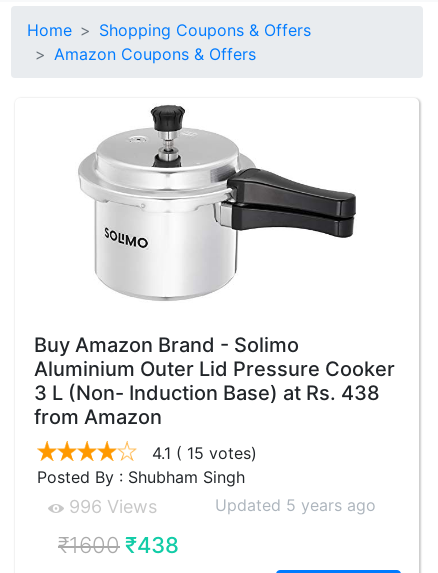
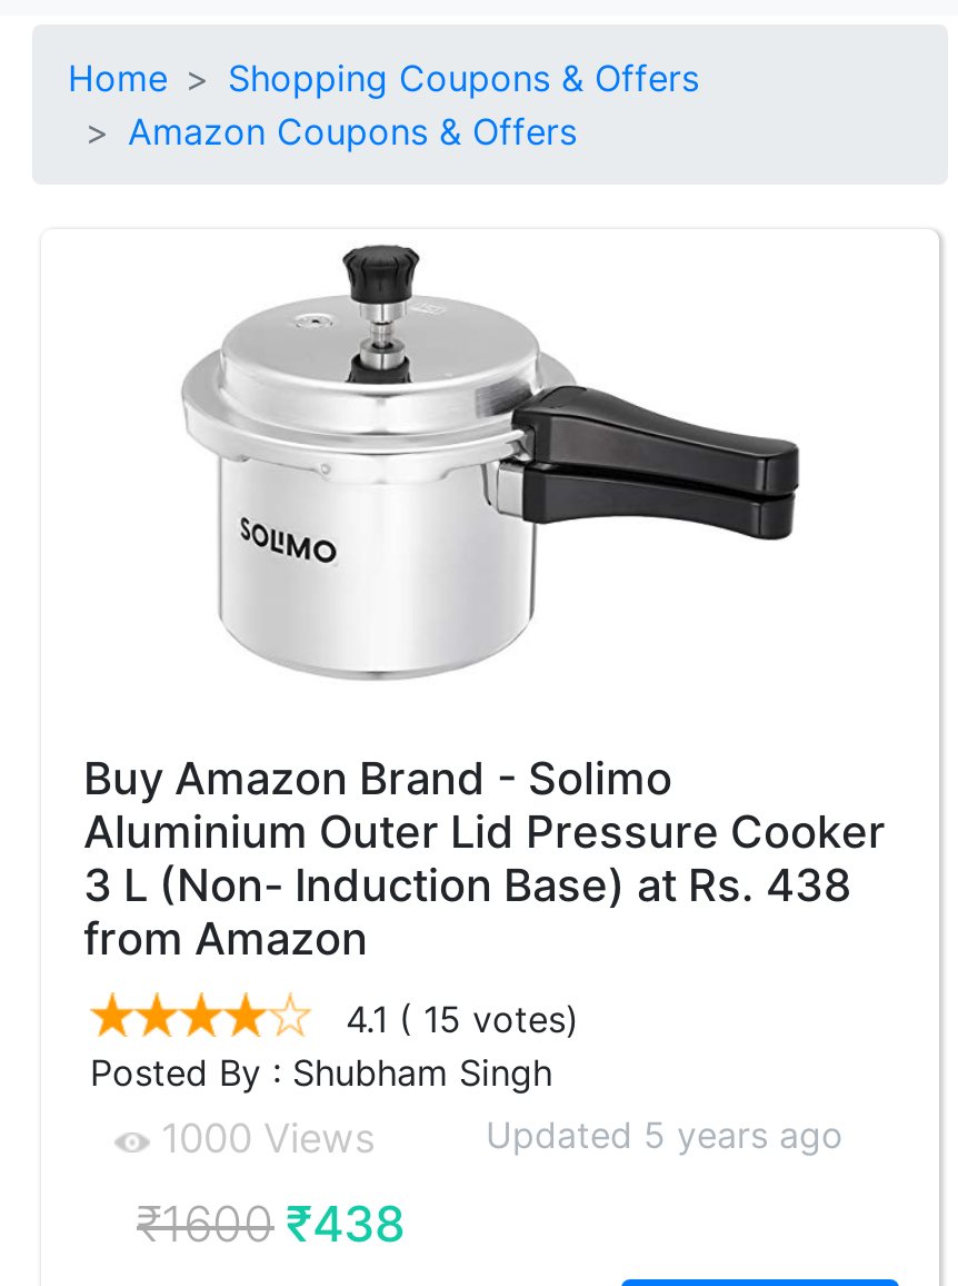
- 996 Views
+ 1000 Views
